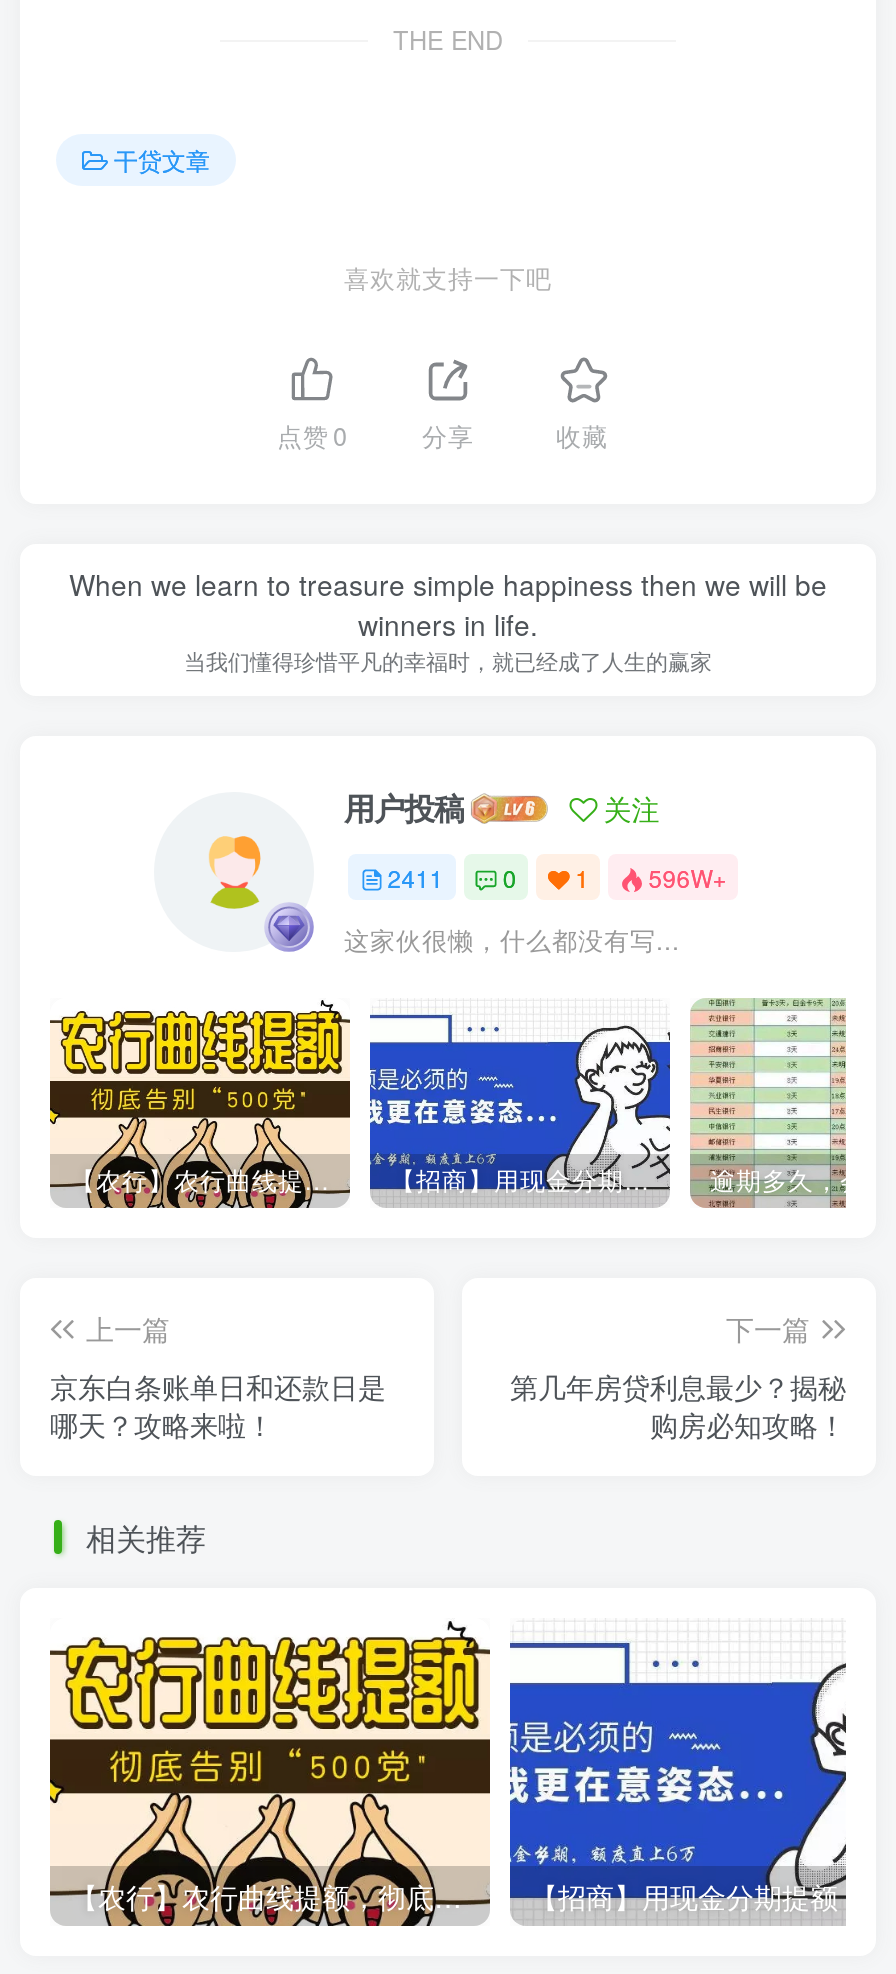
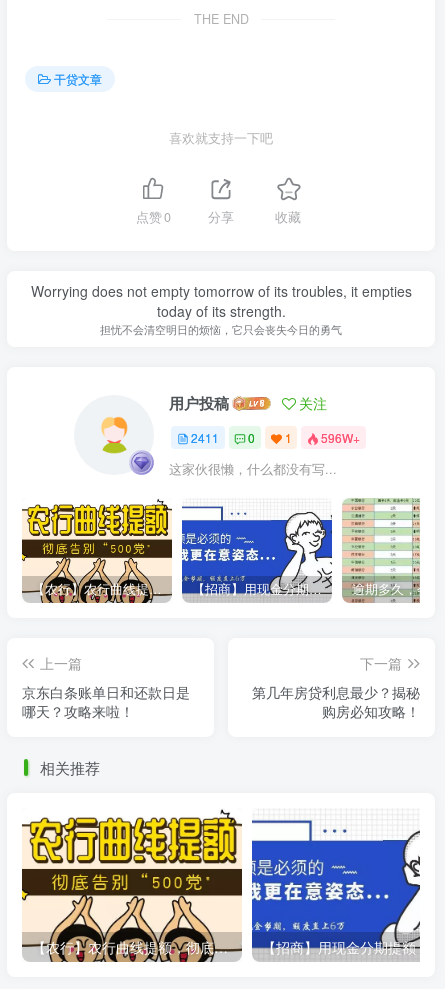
- When we learn to treasure simple happiness then we will be
- winners in life.
- 当我们懂得珍惜平凡的幸福时，就已经成了人生的赢家
+ Worrying does not empty tomorrow of its troubles, it empties
+ today of its strength.
+ 担忧不会清空明日的烦恼，它只会丧失今日的勇气
